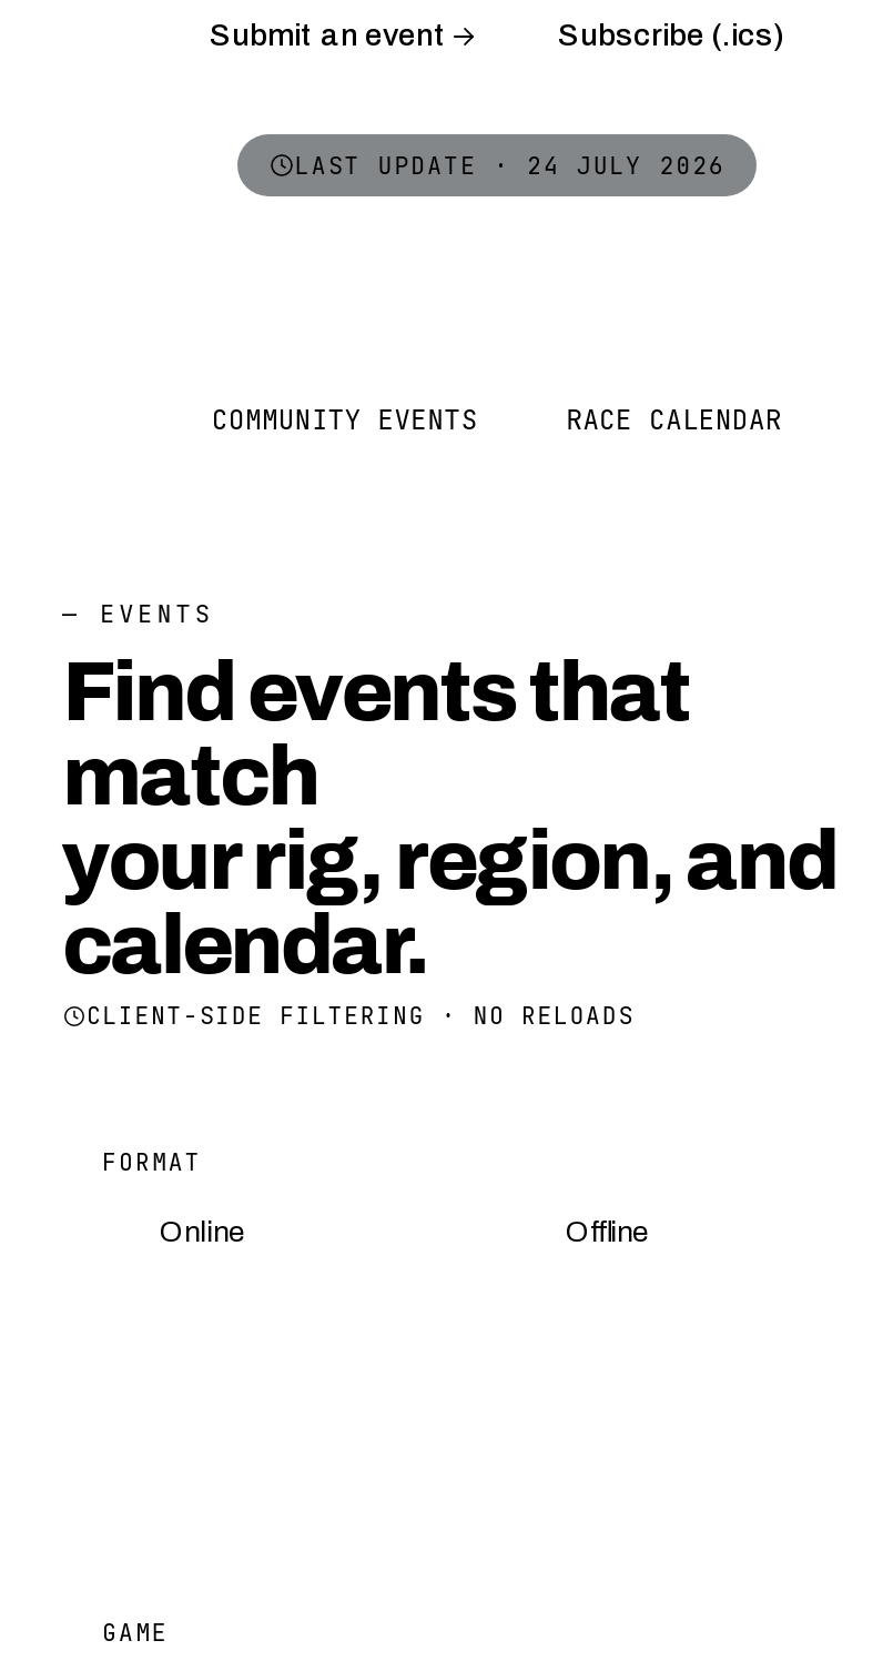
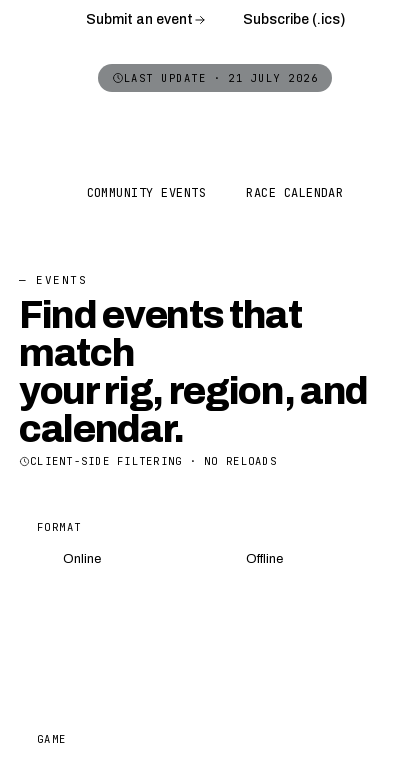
- LAST UPDATE · 24 JULY 2026
+ LAST UPDATE · 21 JULY 2026
